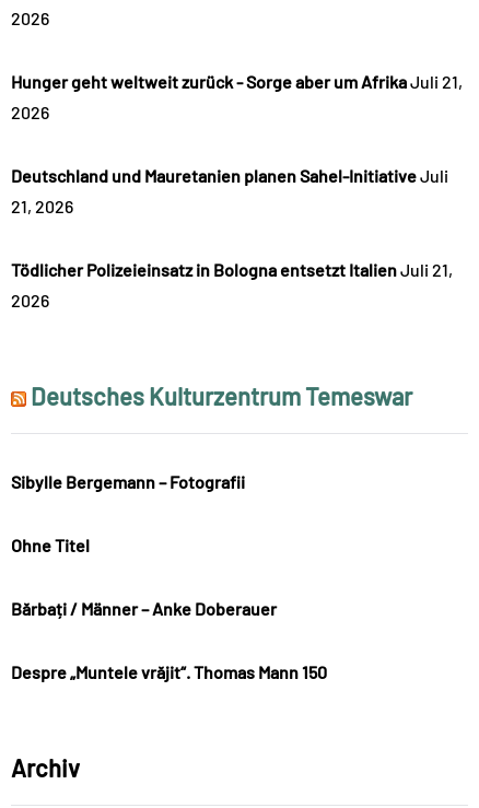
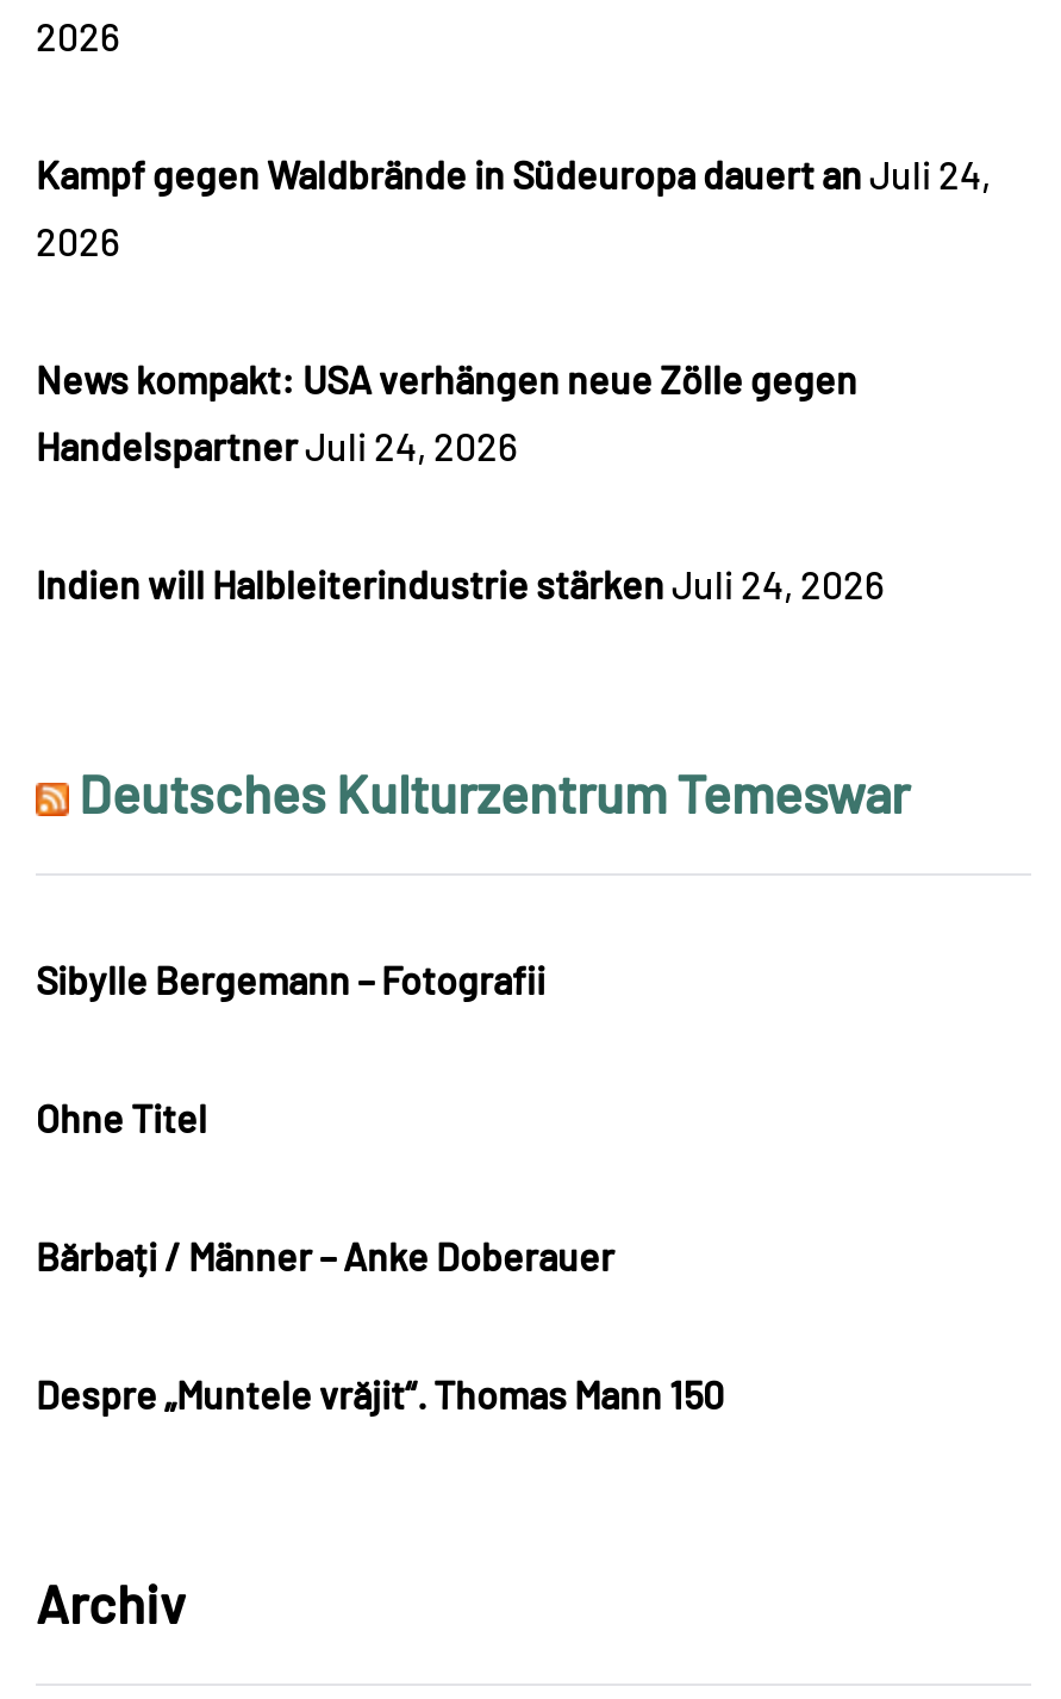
- Hunger geht weltweit zurück - Sorge aber um Afrika Juli 21,
+ Kampf gegen Waldbrände in Südeuropa dauert an Juli 24,

- Deutschland und Mauretanien planen Sahel-Initiative Juli
- 21, 2026
- Tödlicher Polizeieinsatz in Bologna entsetzt Italien Juli 21,
- 2026
+ News kompakt: USA verhängen neue Zölle gegen
+ Handelspartner Juli 24, 2026
+ Indien will Halbleiterindustrie stärken Juli 24, 2026
